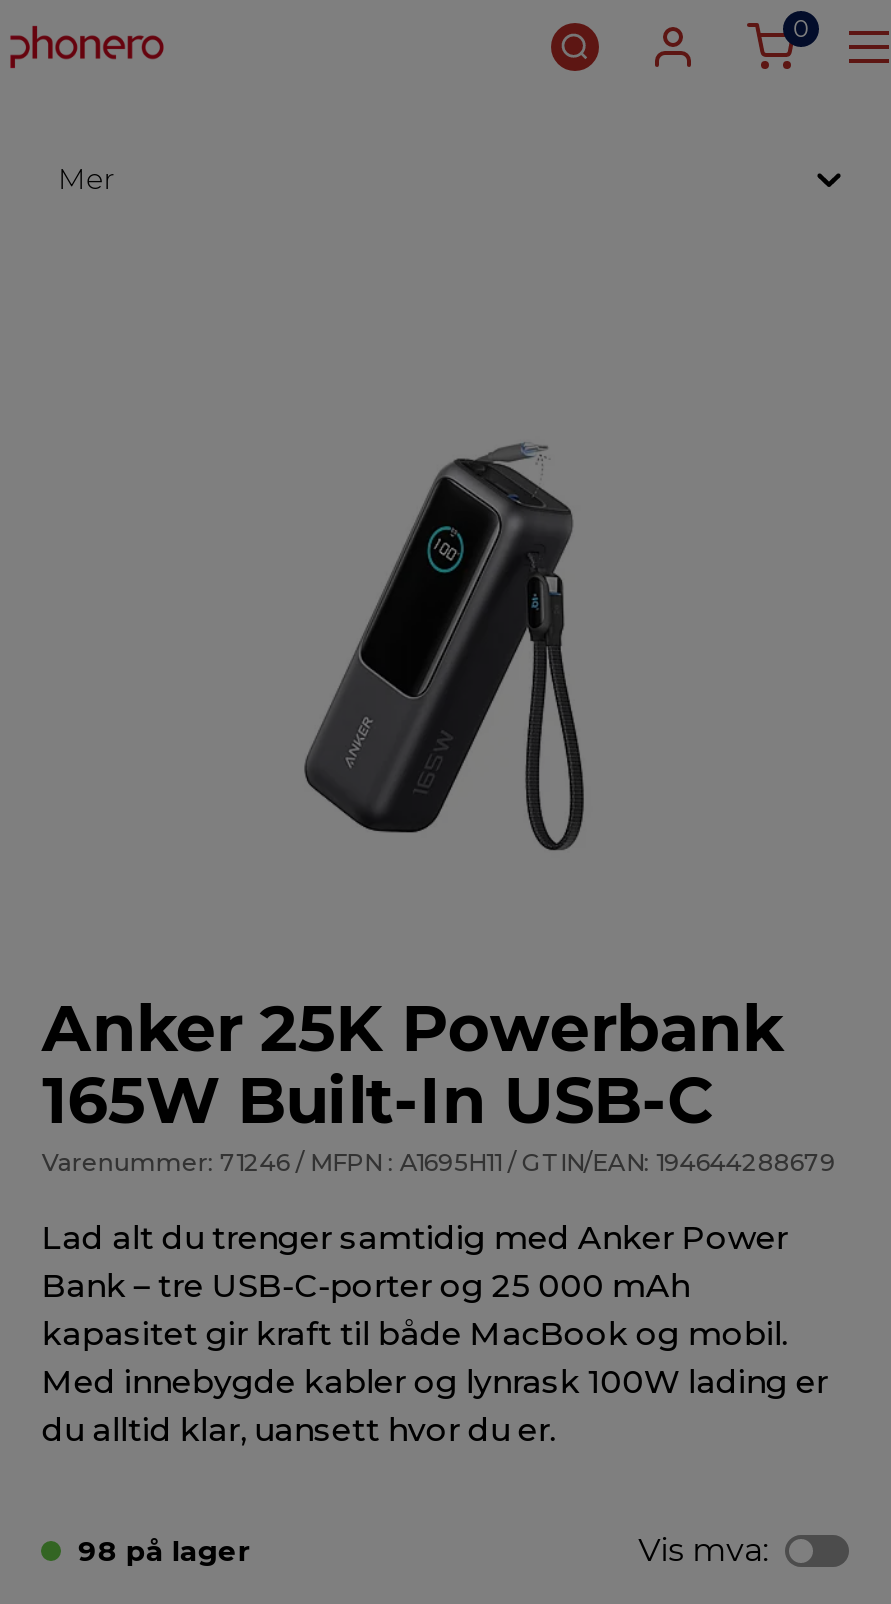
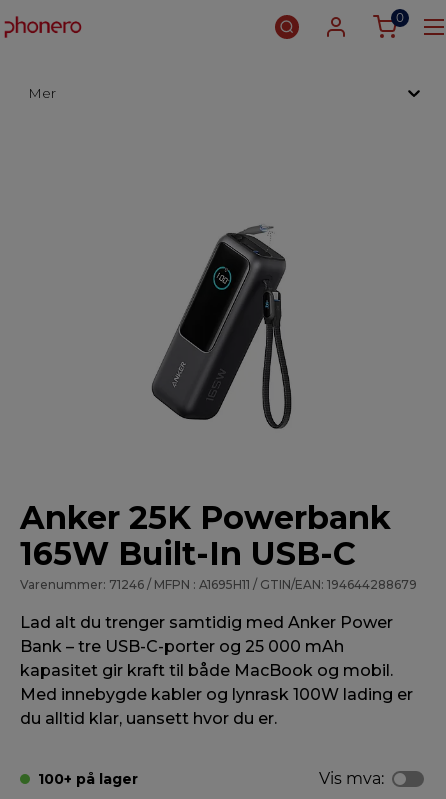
- 98 på lager
+ 100+ på lager
